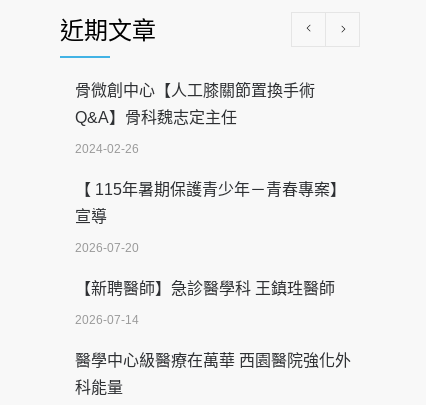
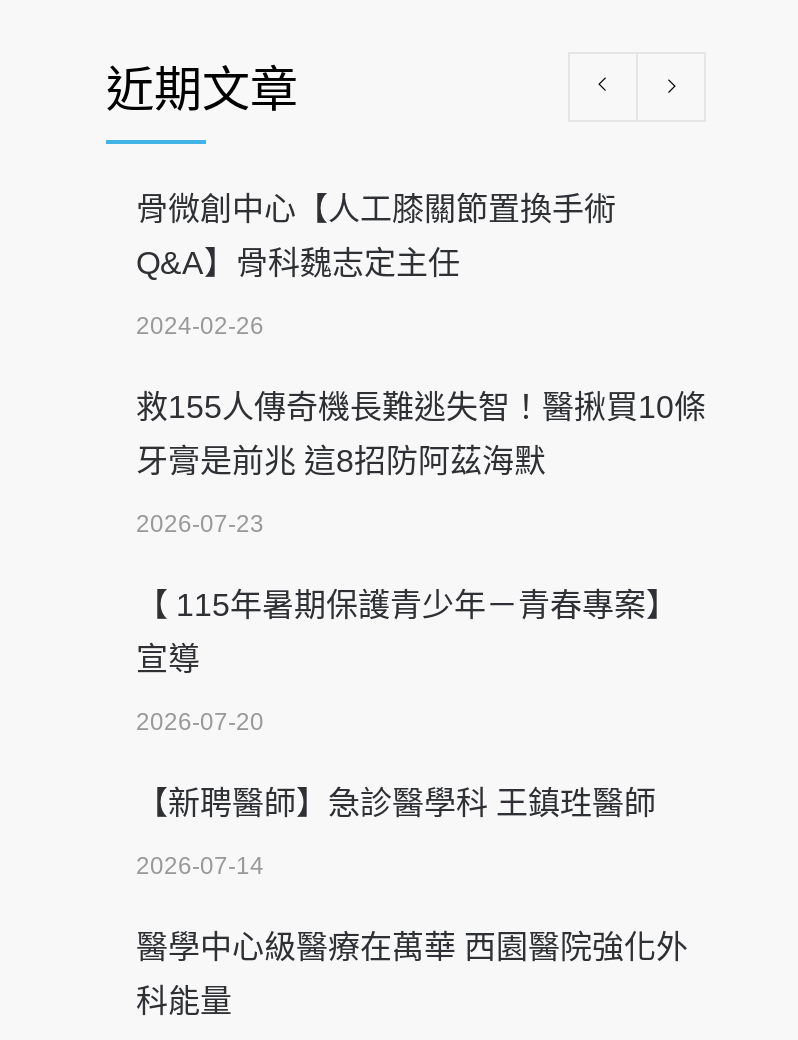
+ 救155人傳奇機長難逃失智！醫揪買10條
+ 牙膏是前兆 這8招防阿茲海默
+ 2026-07-23
